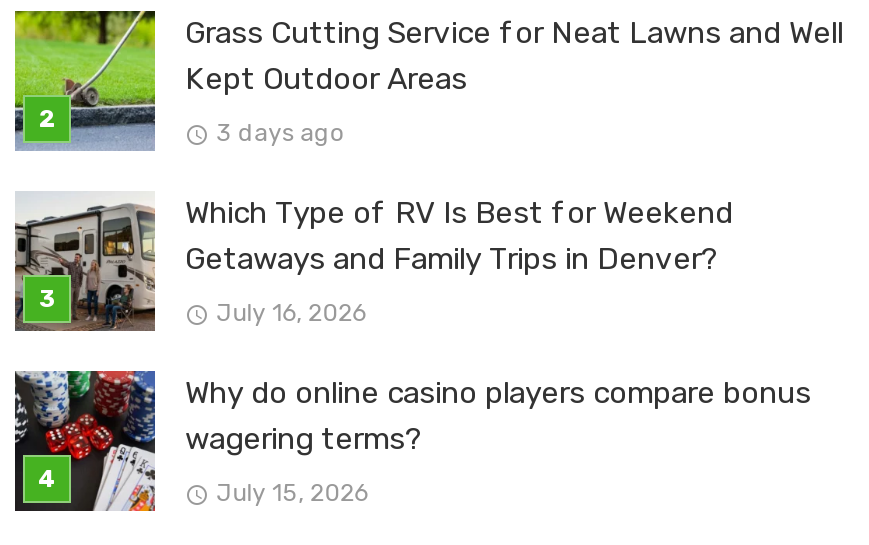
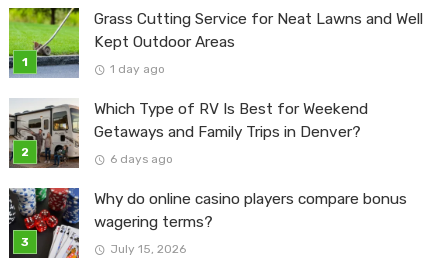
- 3 days ago
+ 1 day ago

- July 16, 2026
+ 6 days ago
